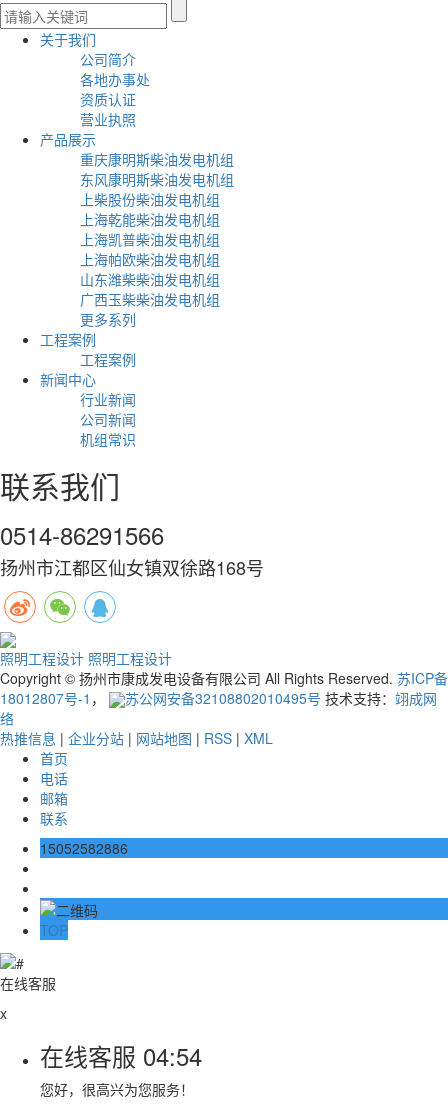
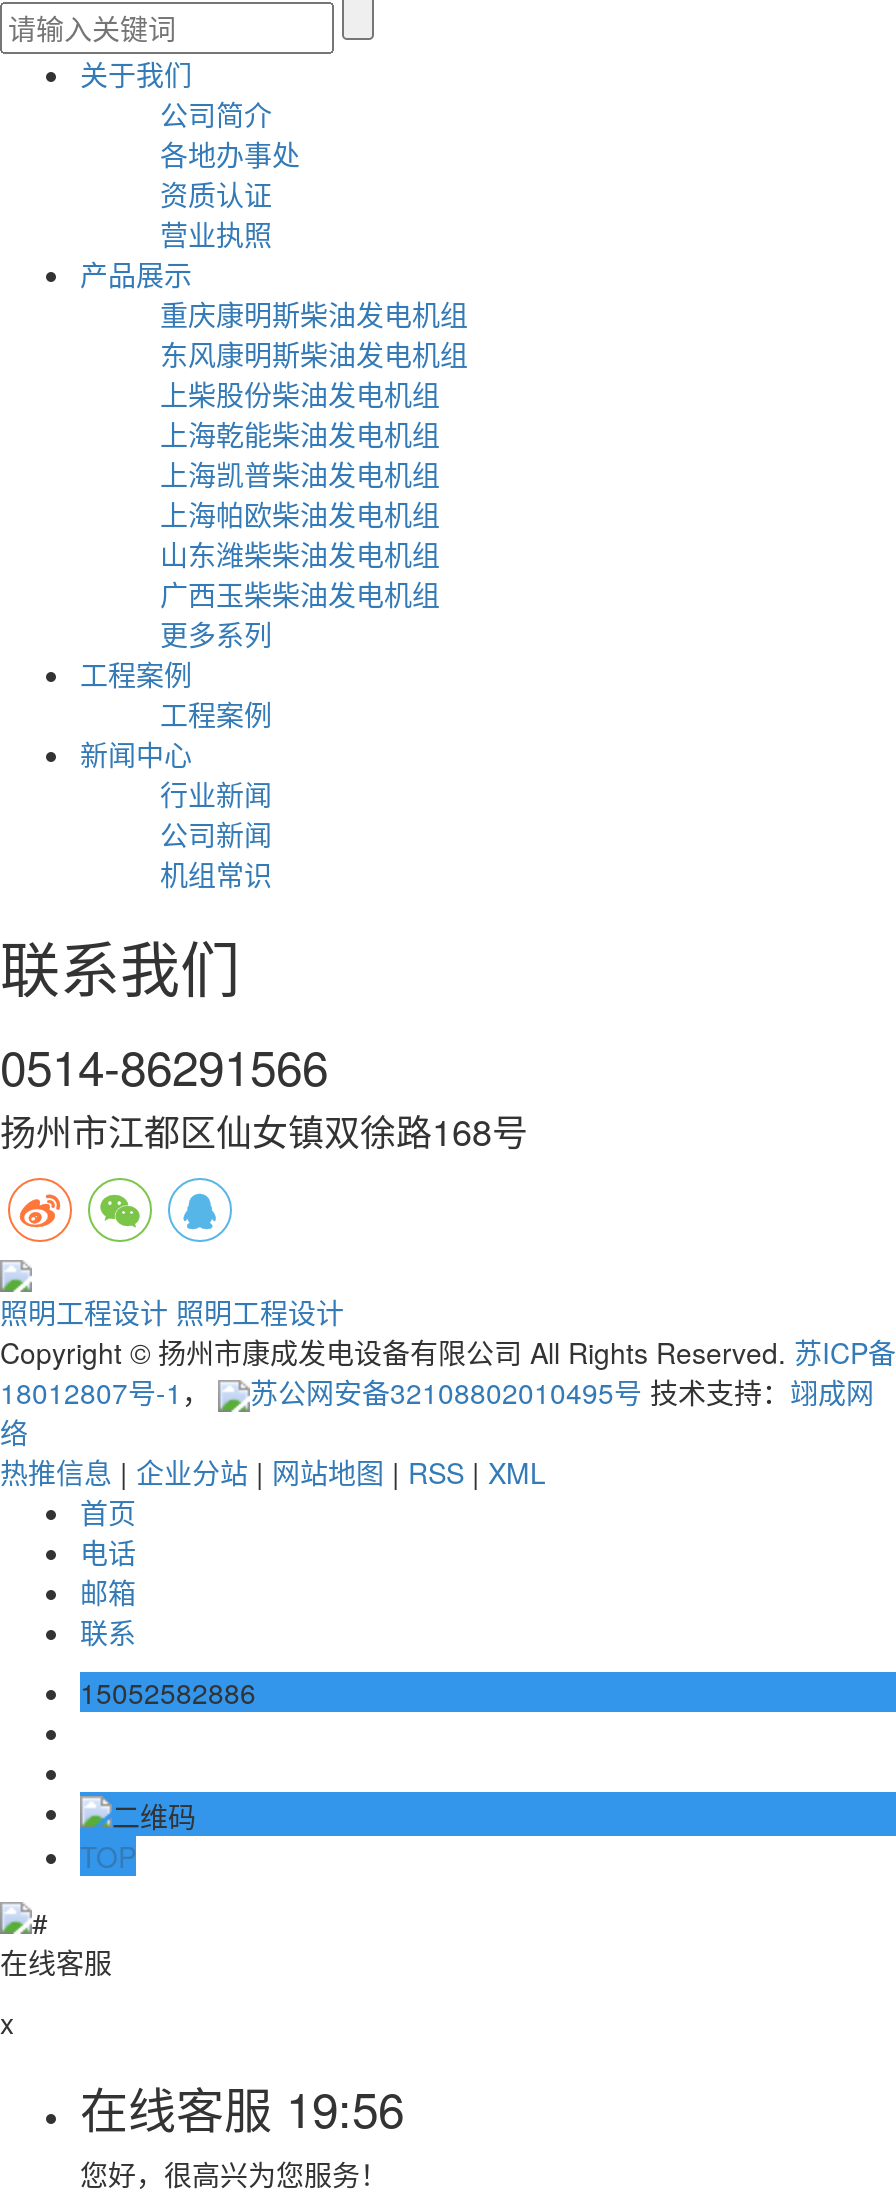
- 在线客服04:54
+ 在线客服19:56
